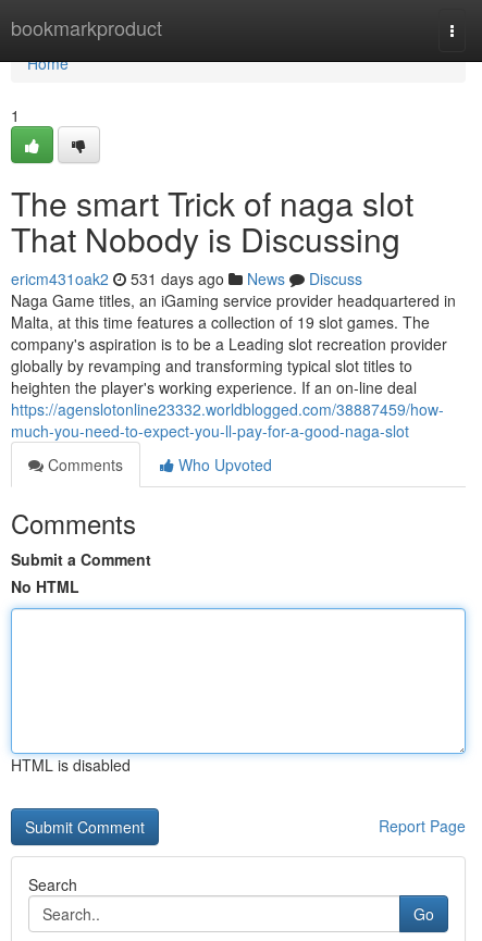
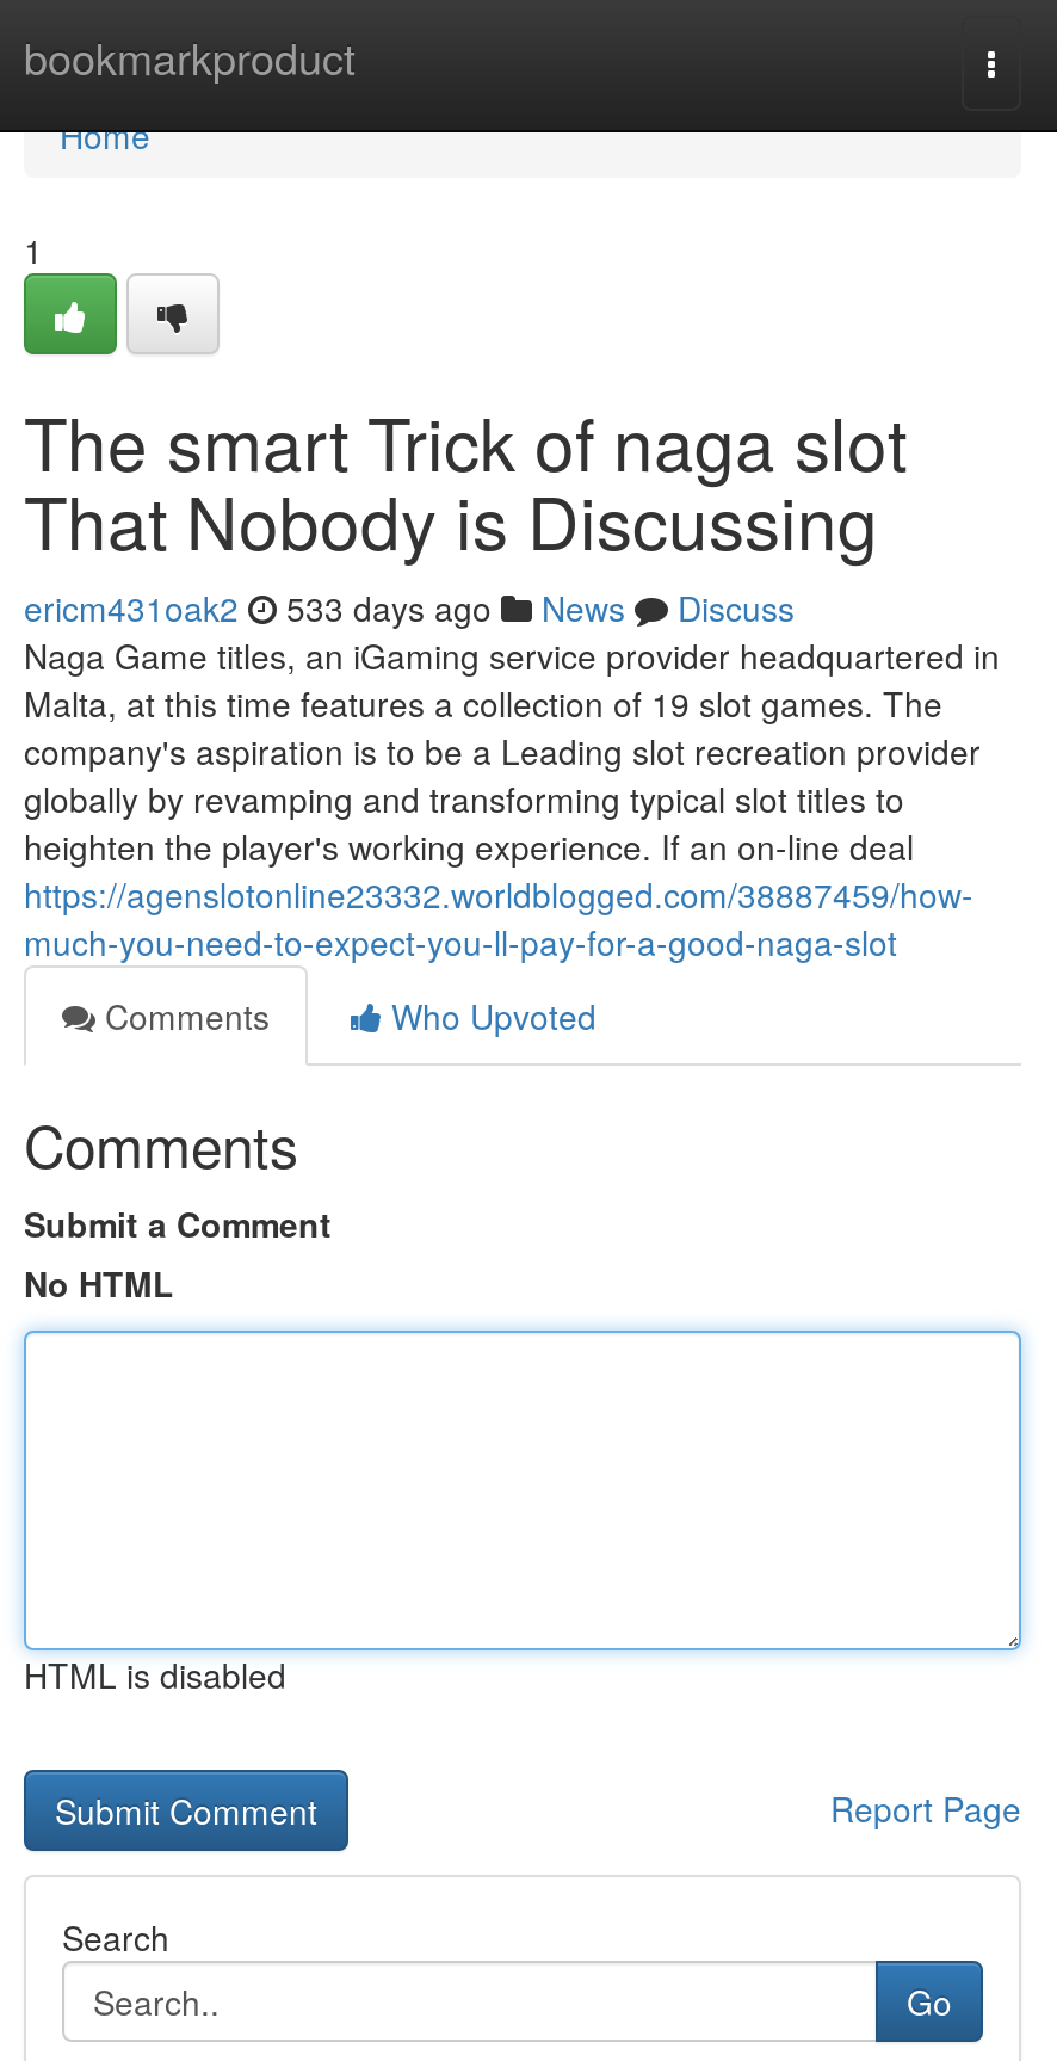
- ericm431oak2 531 days ago News Discuss
+ ericm431oak2 533 days ago News Discuss
